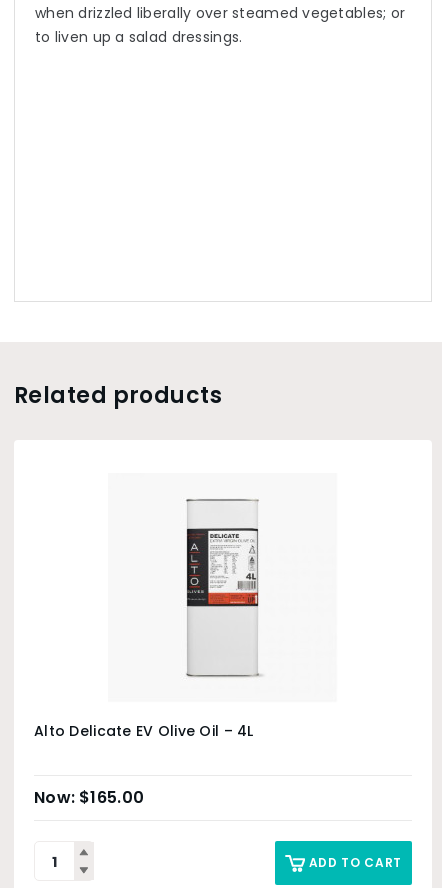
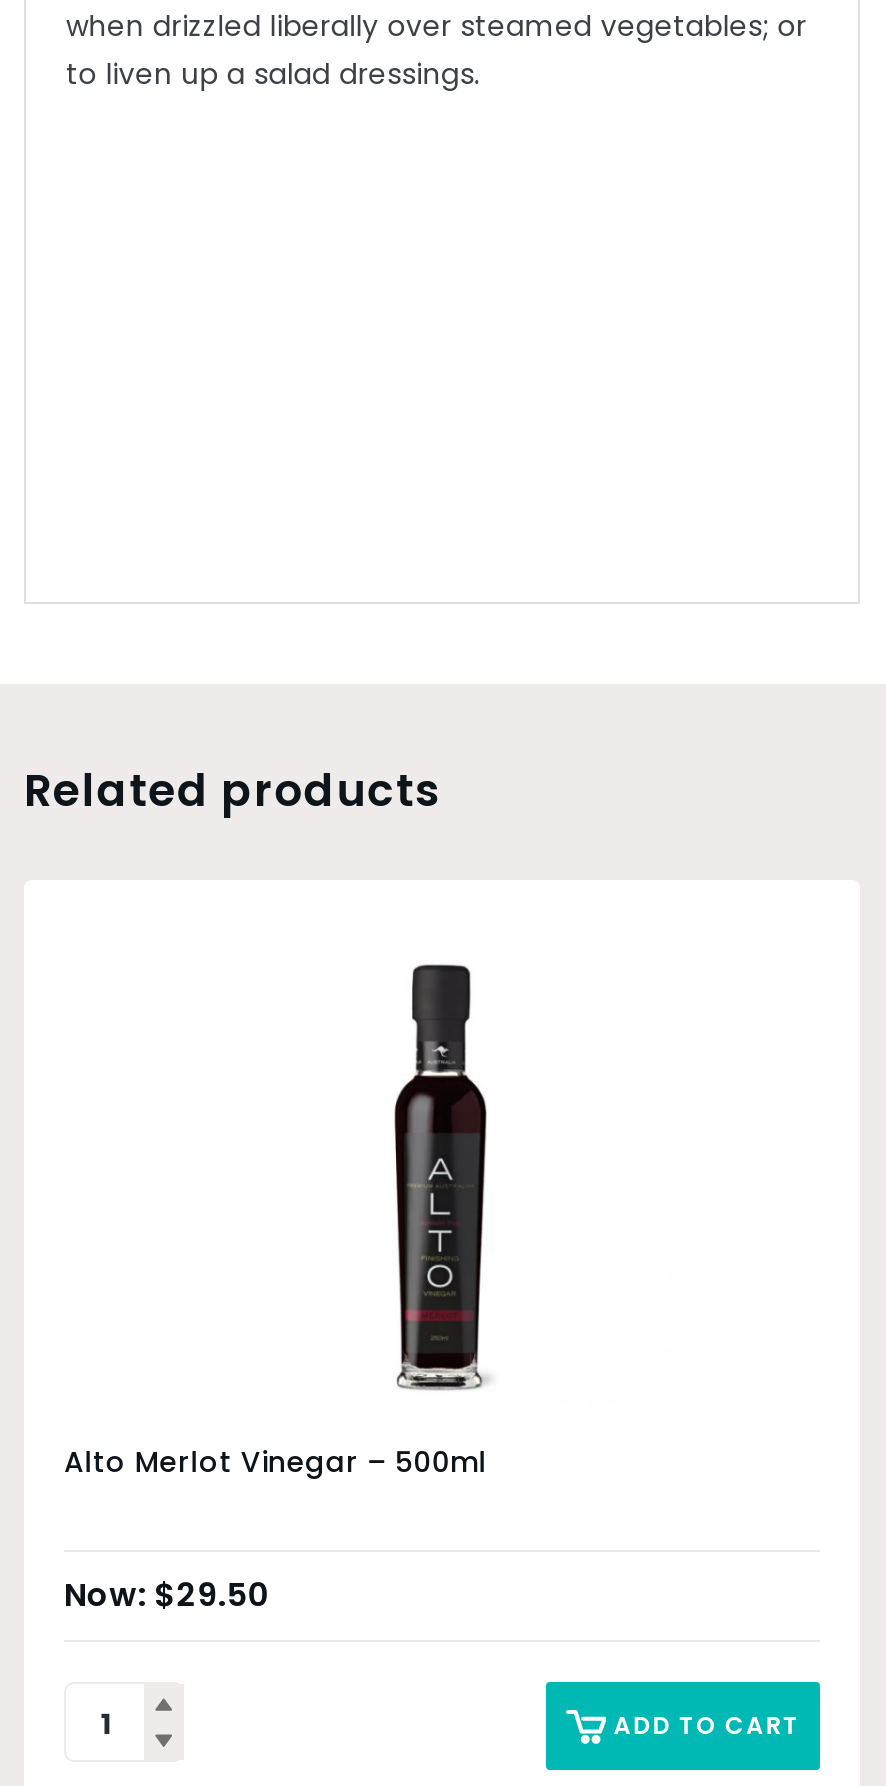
- [image]
- Alto Delicate EV Olive Oil – 4L
+ [image]
+ Alto Merlot Vinegar – 500ml

- $165.00
+ $29.50
